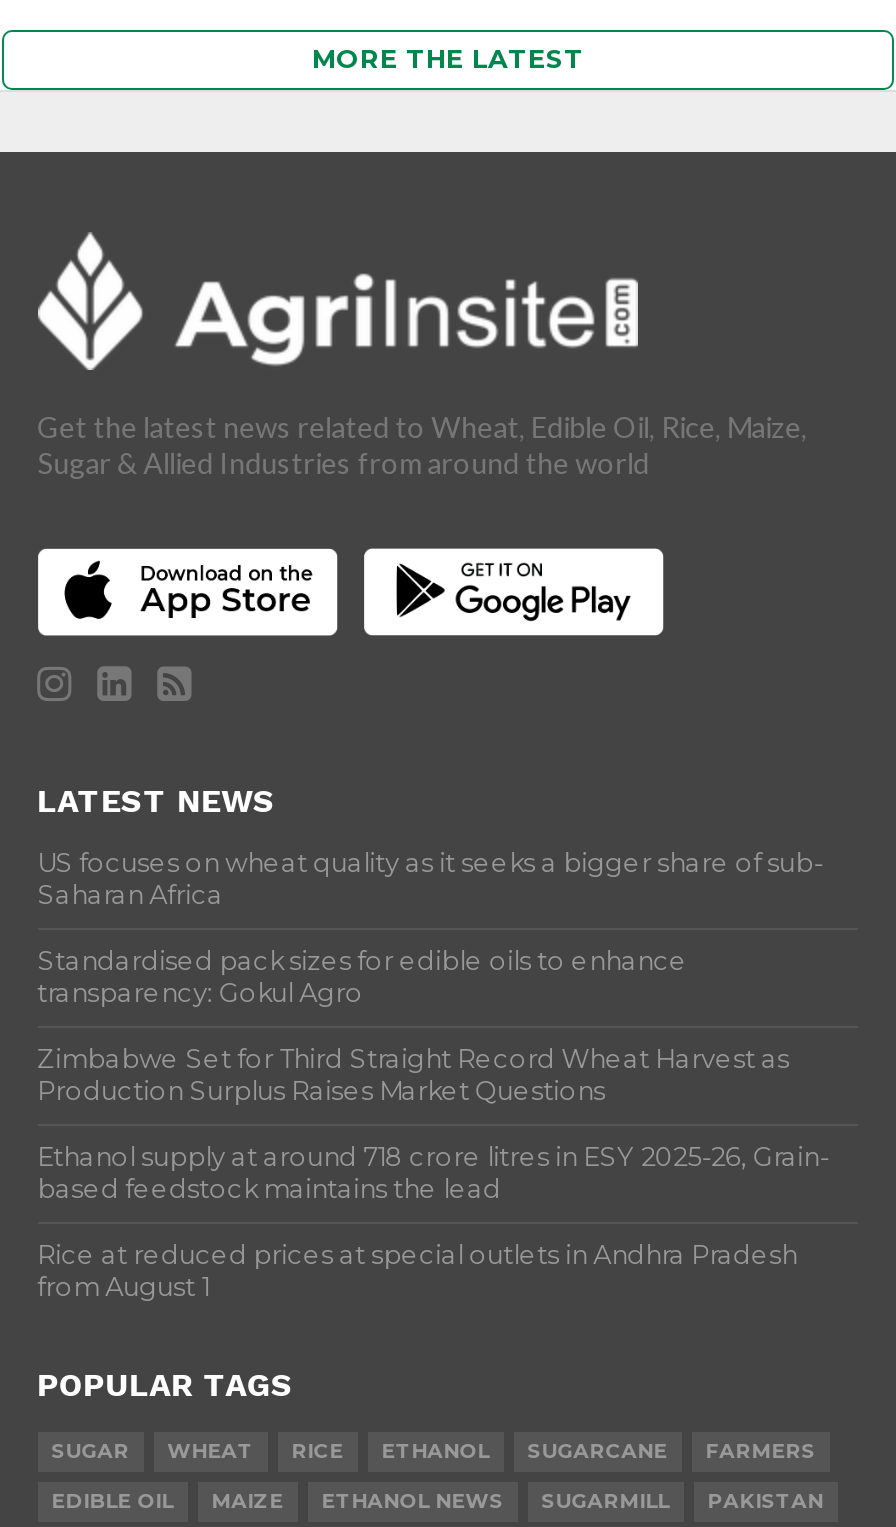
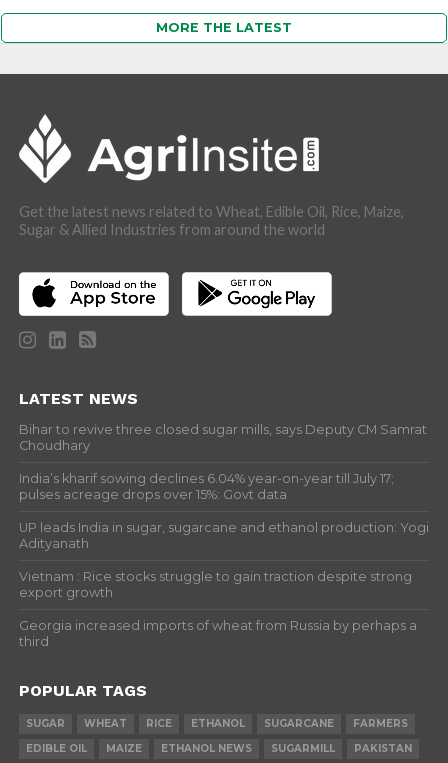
- US focuses on wheat quality as it seeks a bigger share of sub-
- Saharan Africa
+ Bihar to revive three closed sugar mills, says Deputy CM Samrat
+ Choudhary

- Standardised pack sizes for edible oils to enhance
- transparency: Gokul Agro
+ India’s kharif sowing declines 6.04% year-on-year till July 17;
+ pulses acreage drops over 15%: Govt data

- Zimbabwe Set for Third Straight Record Wheat Harvest as
- Production Surplus Raises Market Questions
+ UP leads India in sugar, sugarcane and ethanol production: Yogi
+ Adityanath

- Ethanol supply at around 718 crore litres in ESY 2025-26, Grain-
- based feedstock maintains the lead
+ Vietnam : Rice stocks struggle to gain traction despite strong
+ export growth

- Rice at reduced prices at special outlets in Andhra Pradesh
- from August 1
+ Georgia increased imports of wheat from Russia by perhaps a
+ third
